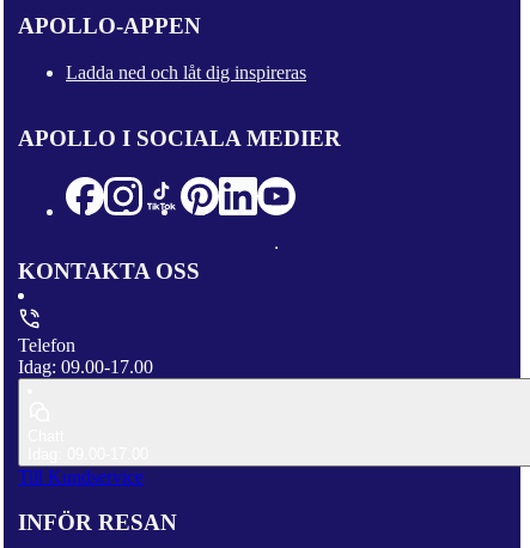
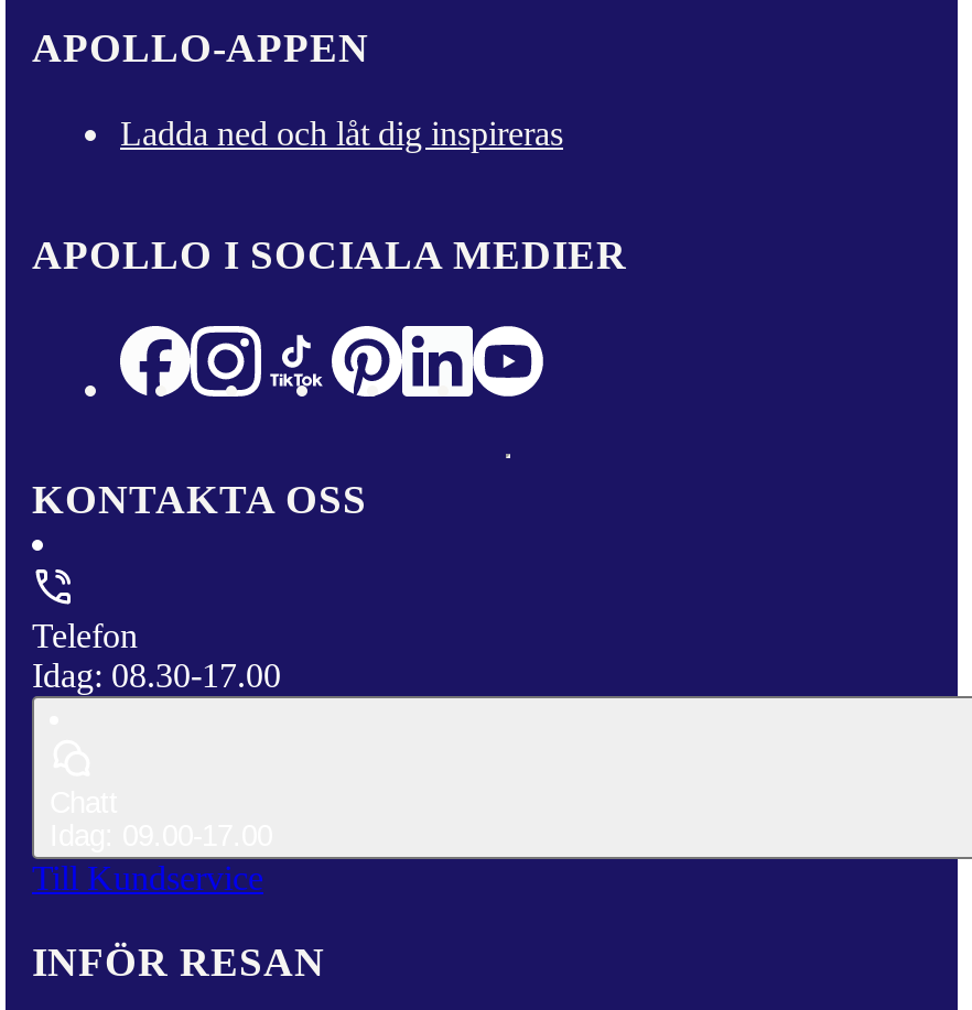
- Idag: 09.00-17.00
+ Idag: 08.30-17.00
